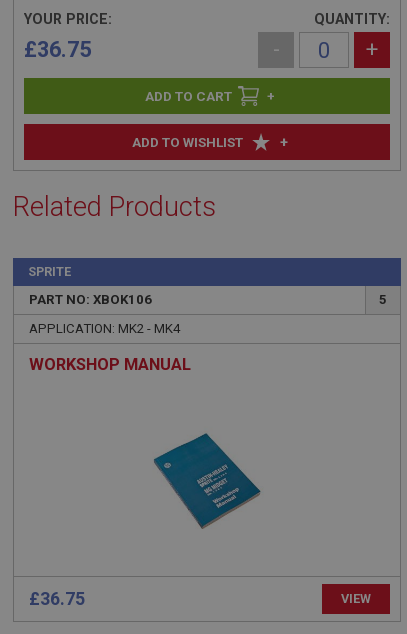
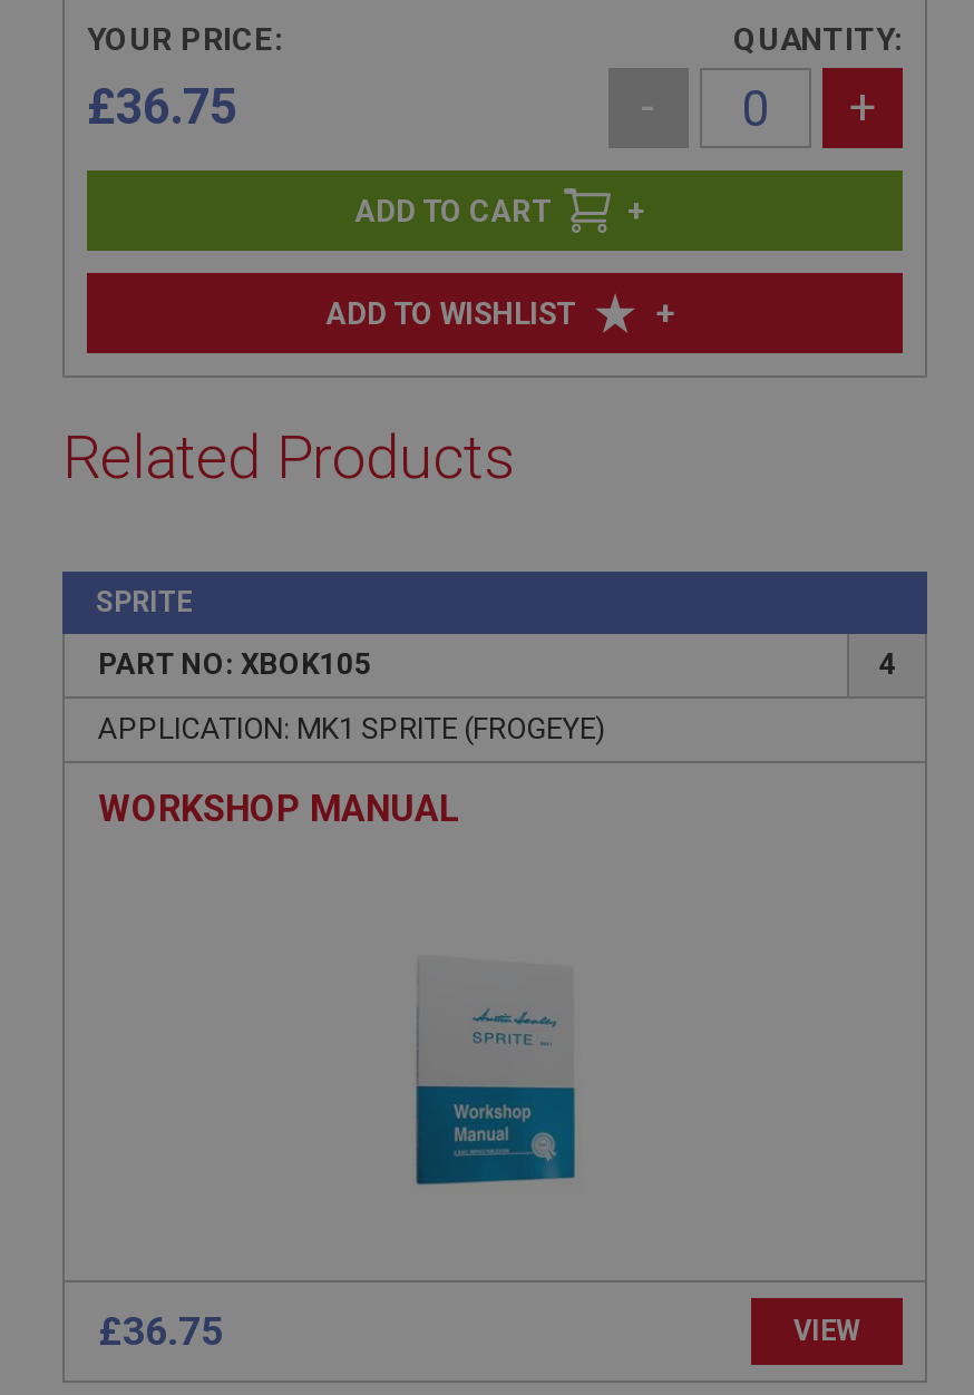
- PART NO: XBOK106
+ PART NO: XBOK105

- 5
+ 4

- APPLICATION: MK2 - MK4
+ APPLICATION: MK1 SPRITE (FROGEYE)

- [image]
+ [image]
